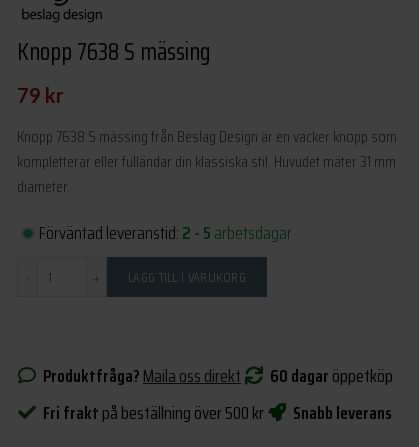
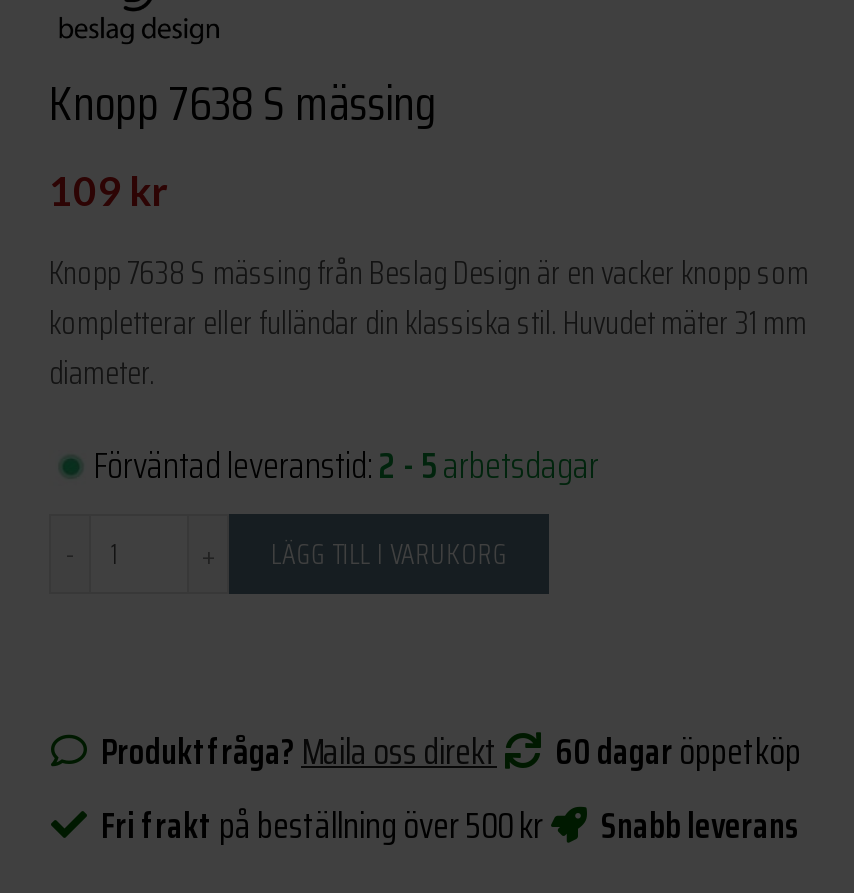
- 79 kr
+ 109 kr
